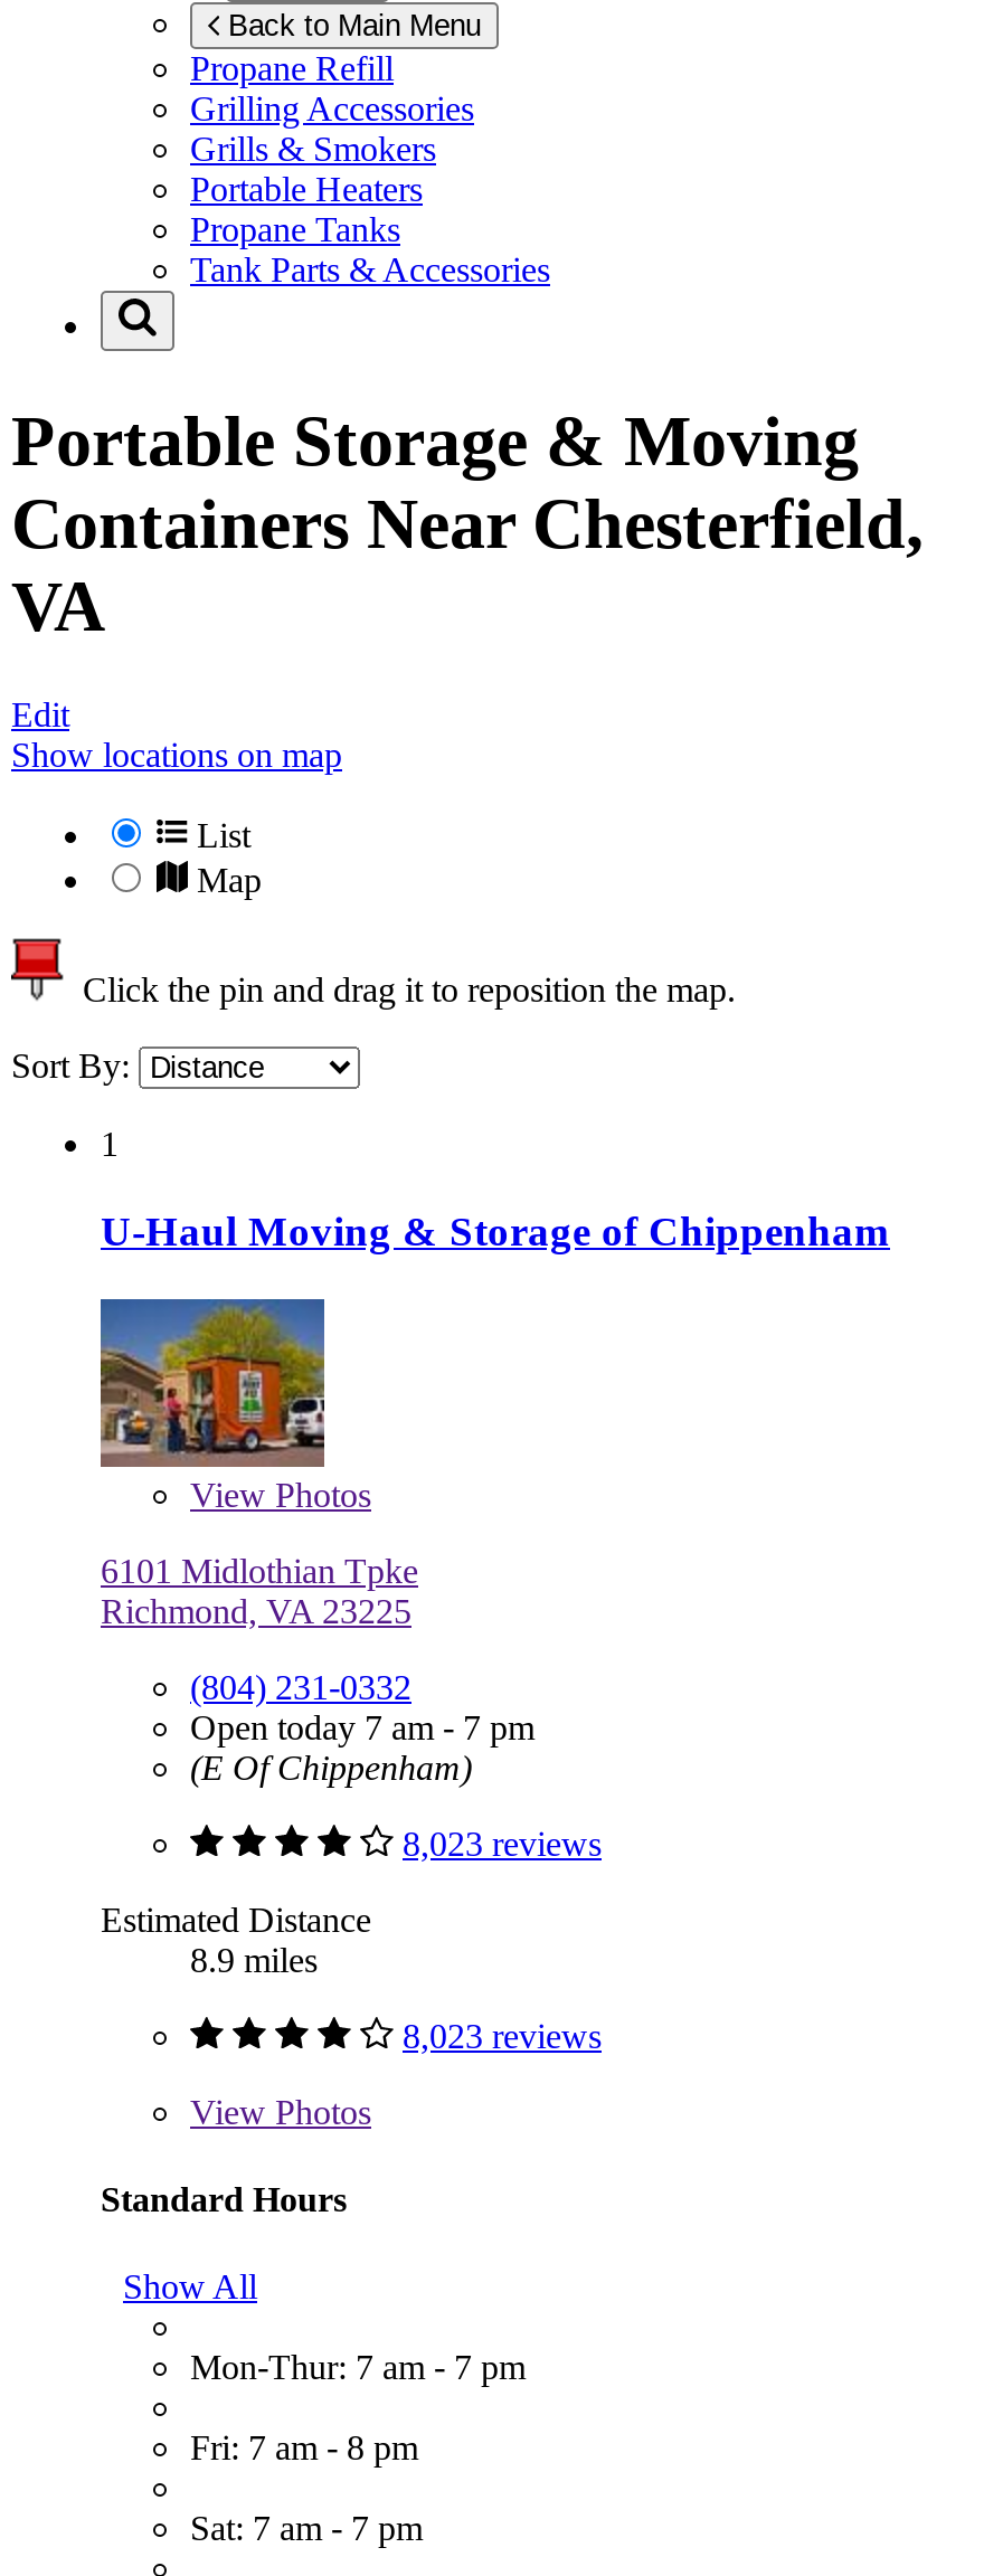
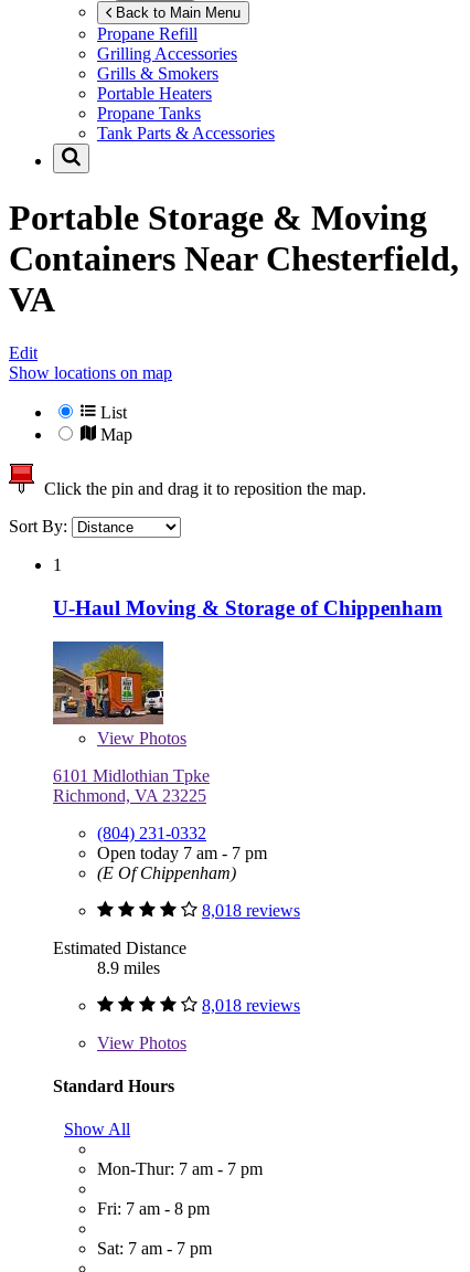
- 8,023 reviews
+ 8,018 reviews

- 8,023 reviews
+ 8,018 reviews
